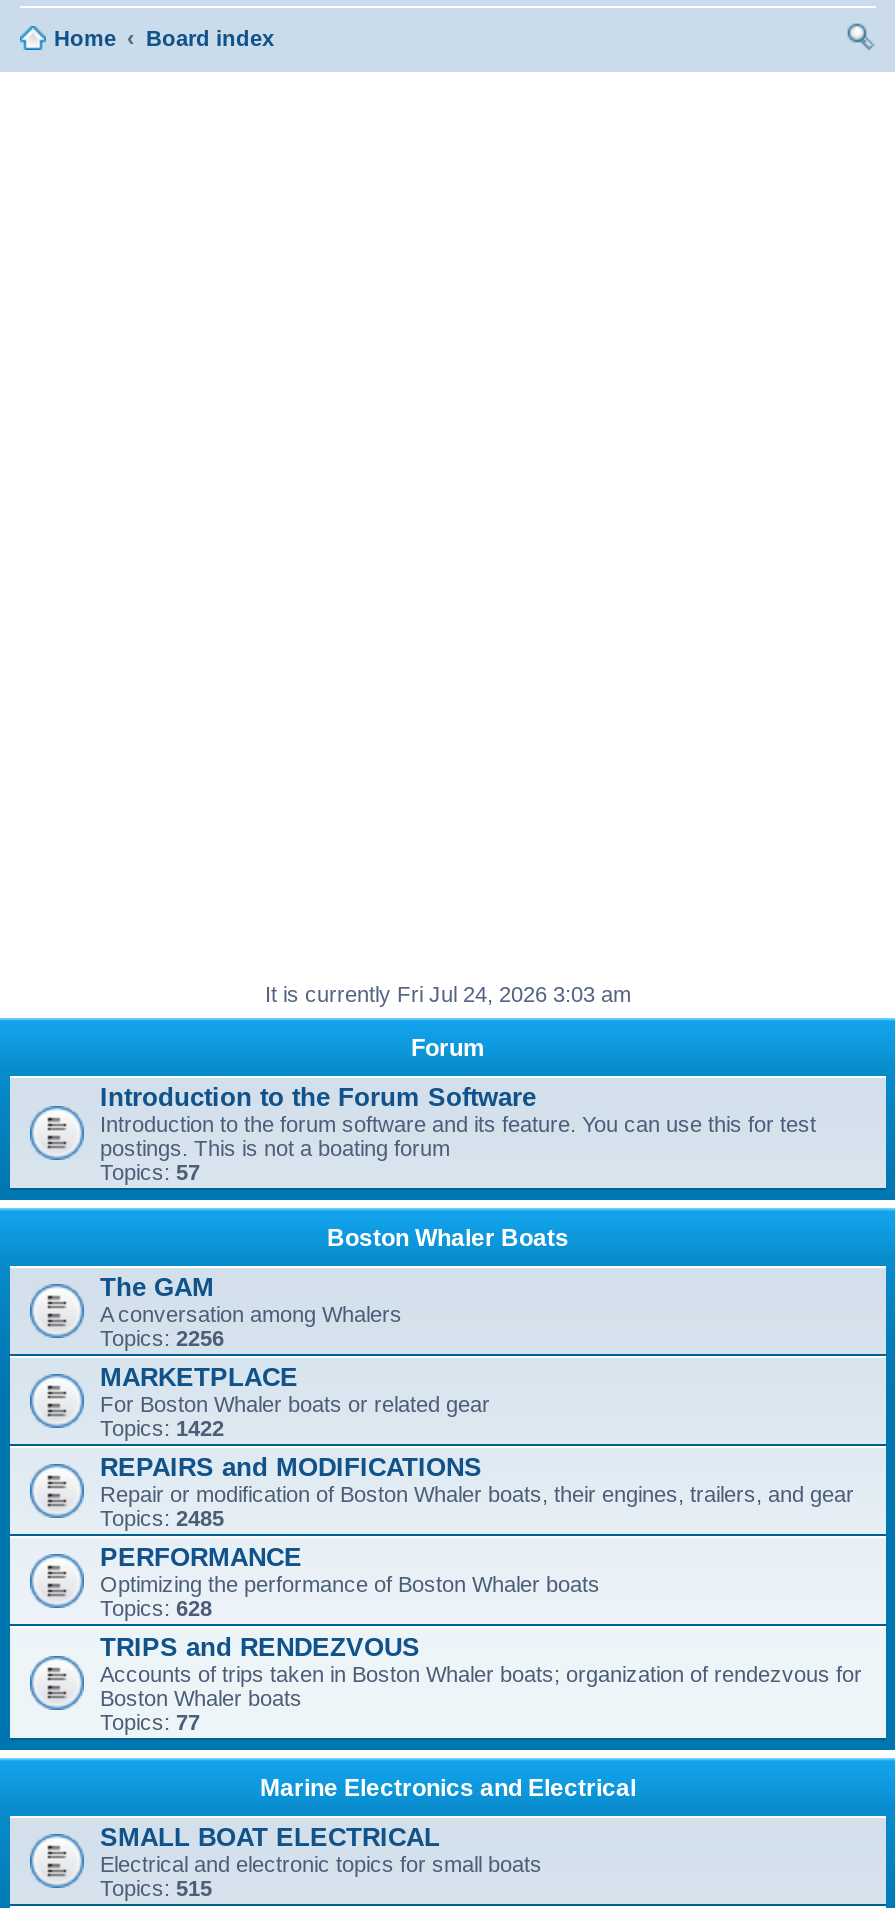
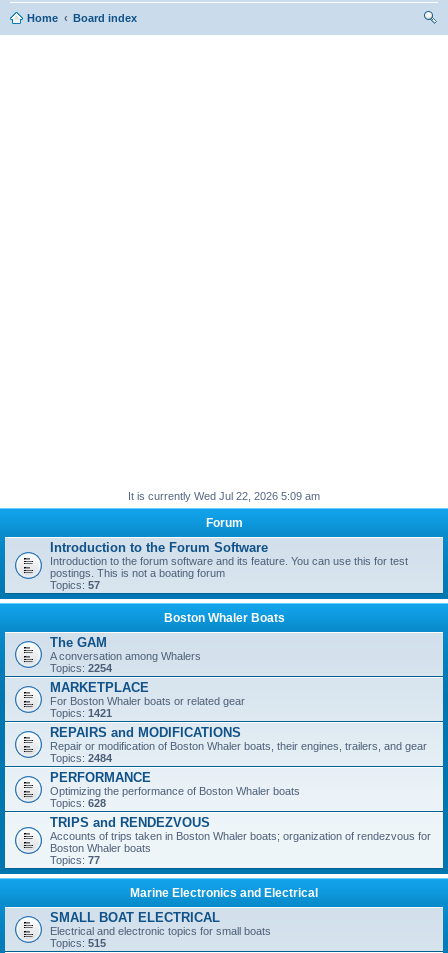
- It is currently Fri Jul 24, 2026 3:03 am
+ It is currently Wed Jul 22, 2026 5:09 am

- Topics: 2256
+ Topics: 2254

- Topics: 1422
+ Topics: 1421

- Topics: 2485
+ Topics: 2484
